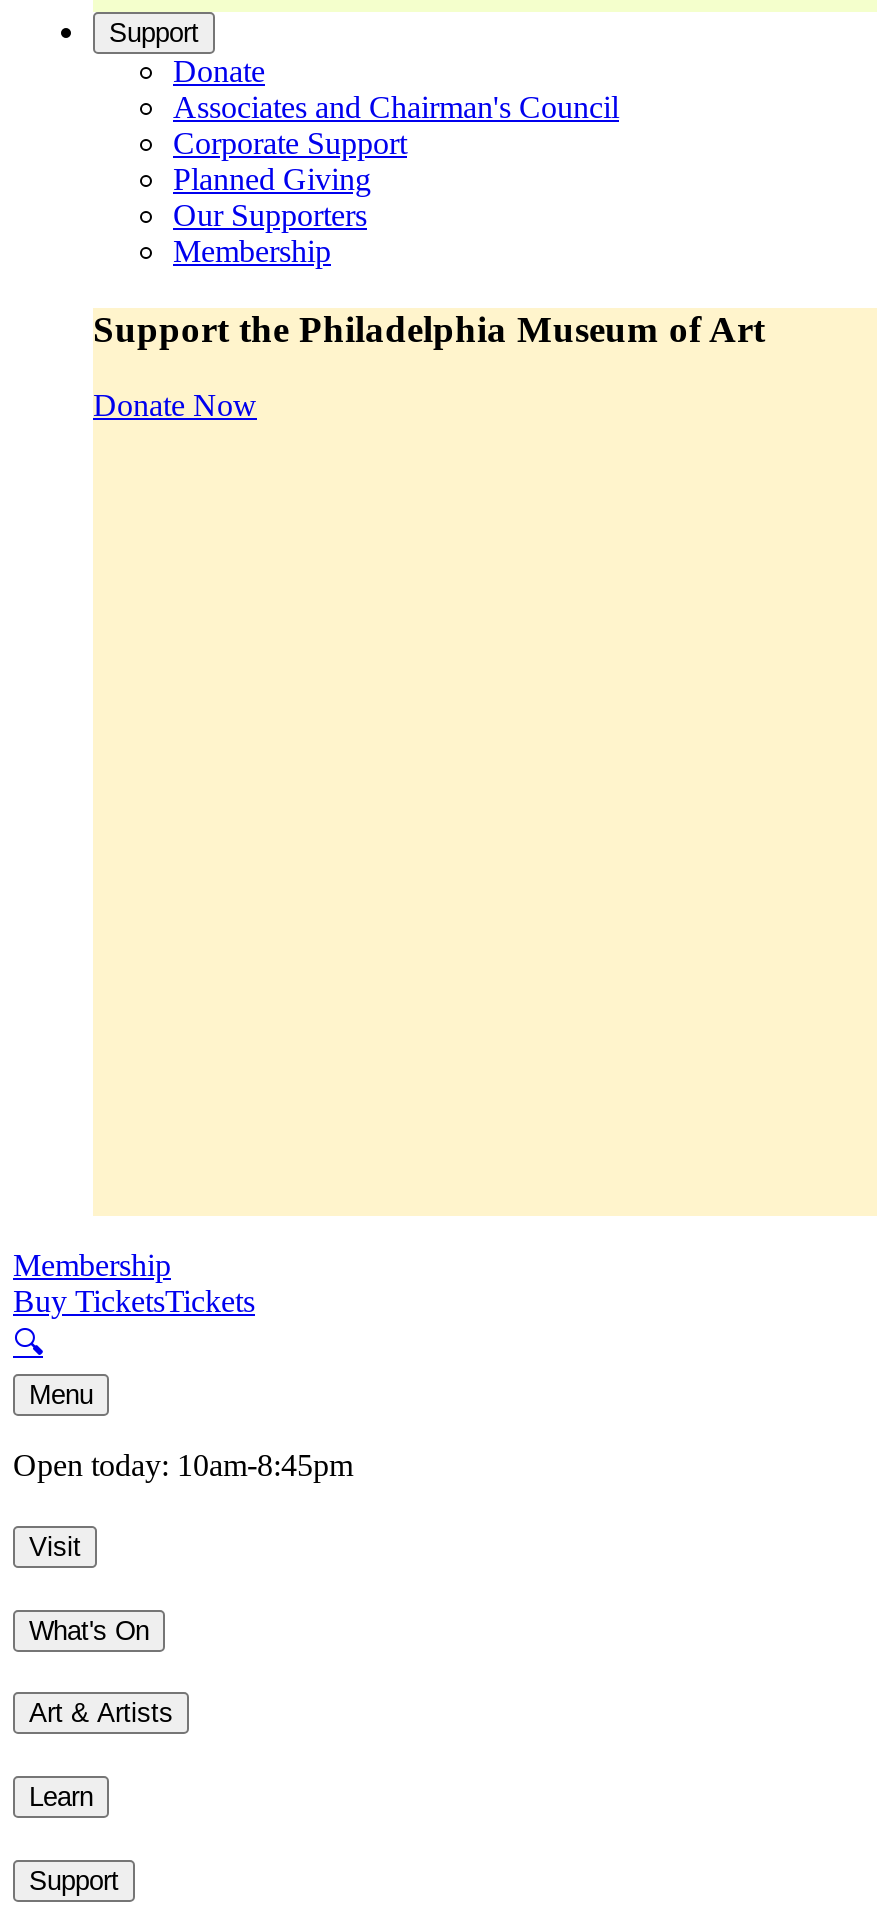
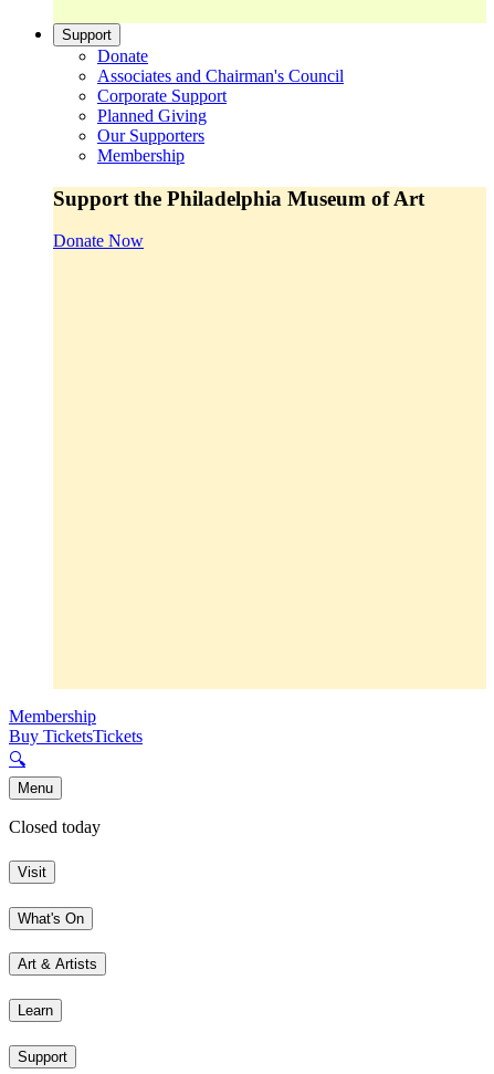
- Open today: 10am-8:45pm
+ Closed today
